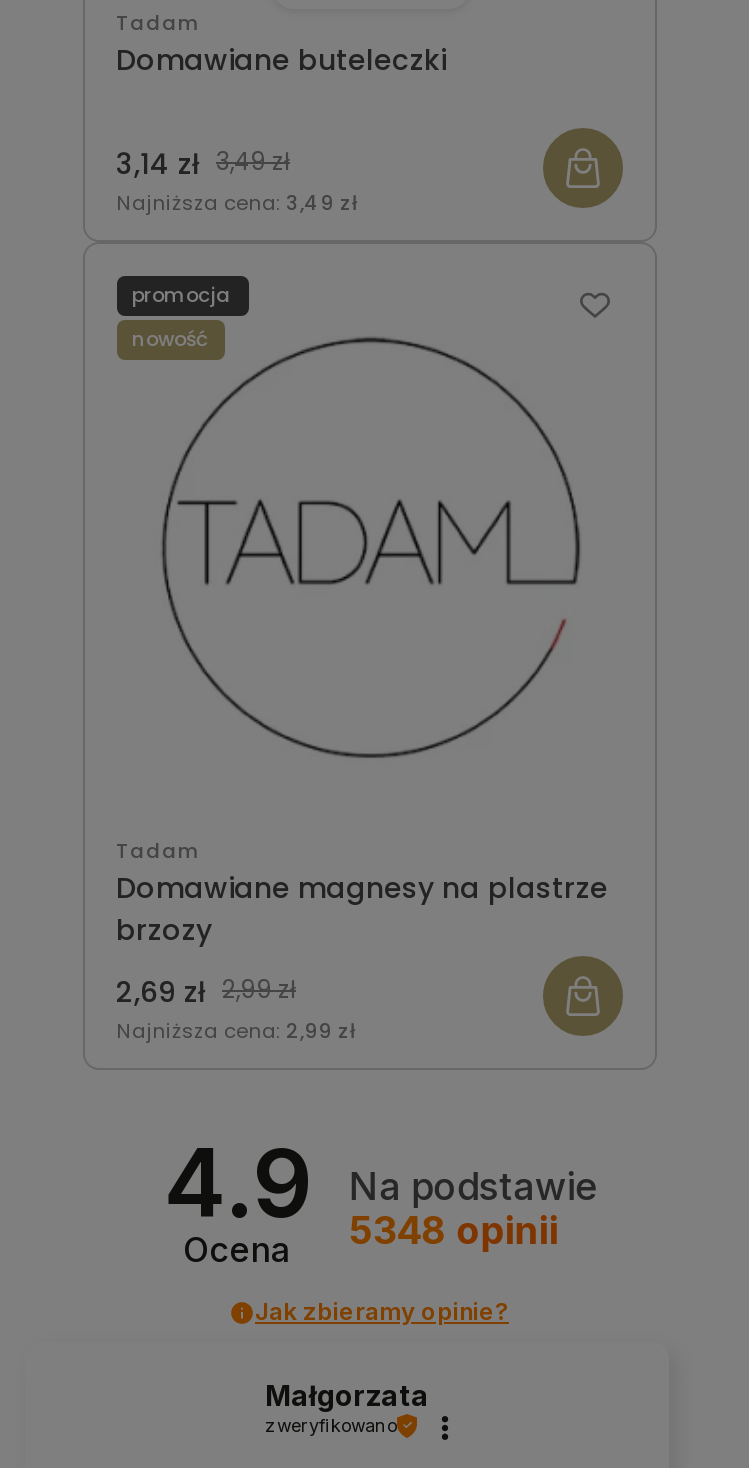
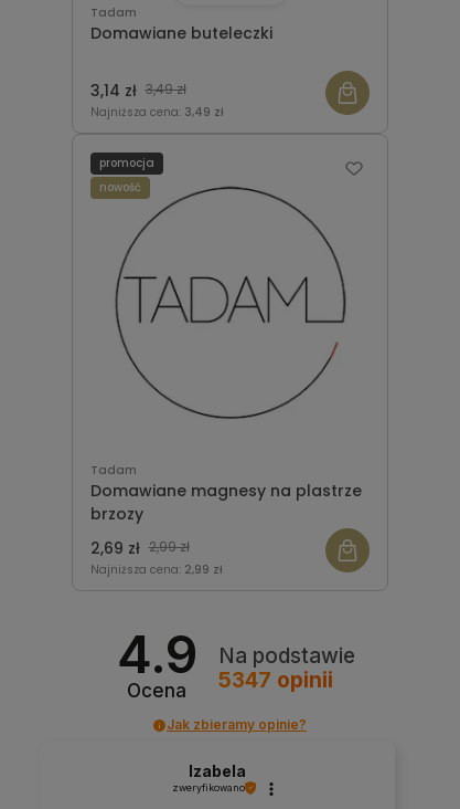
- 4.9 Ocena 5348 opinii Na podstawie
+ 4.9 Ocena 5347 opinii Na podstawie

- Małgorzata
+ Izabela
